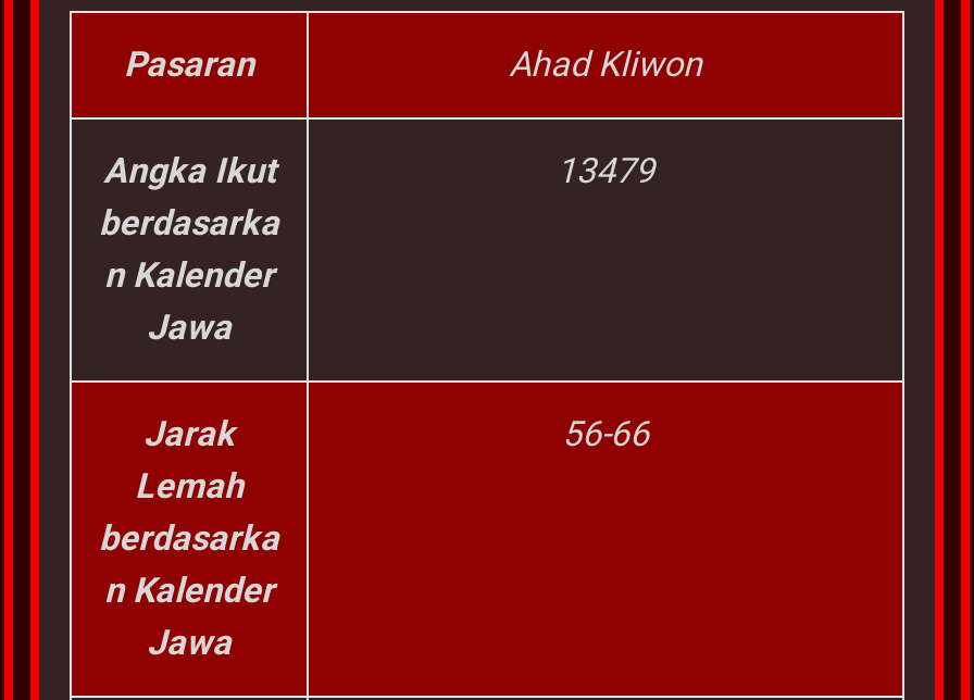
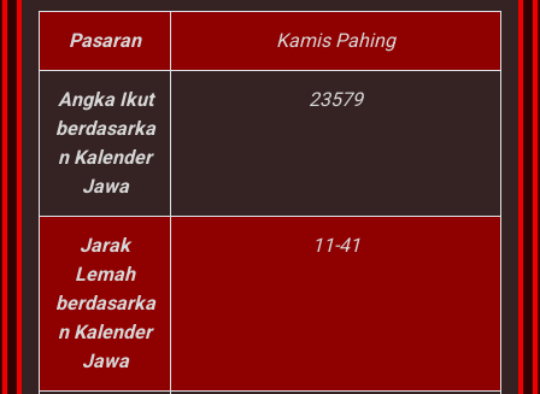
- Ahad Kliwon
+ Kamis Pahing

- 13479
+ 23579

- 56-66
+ 11-41
